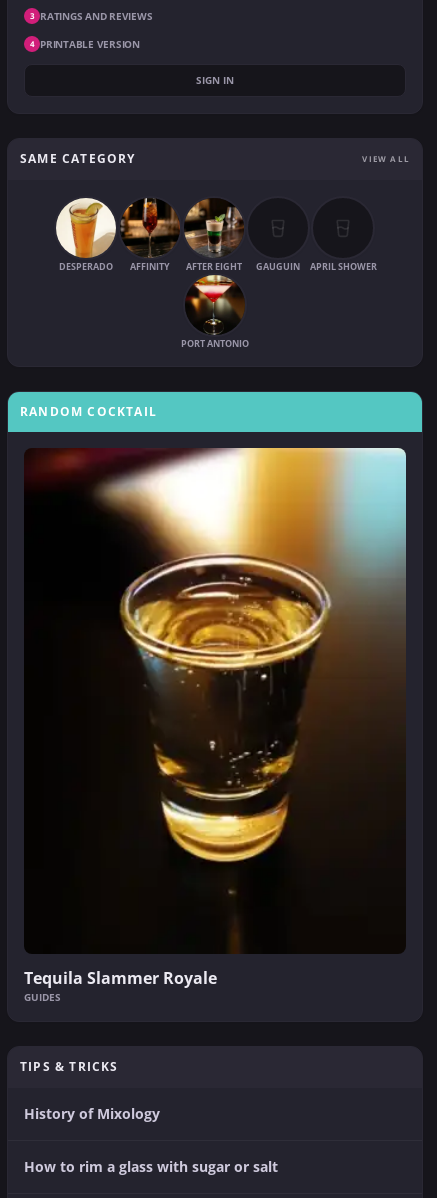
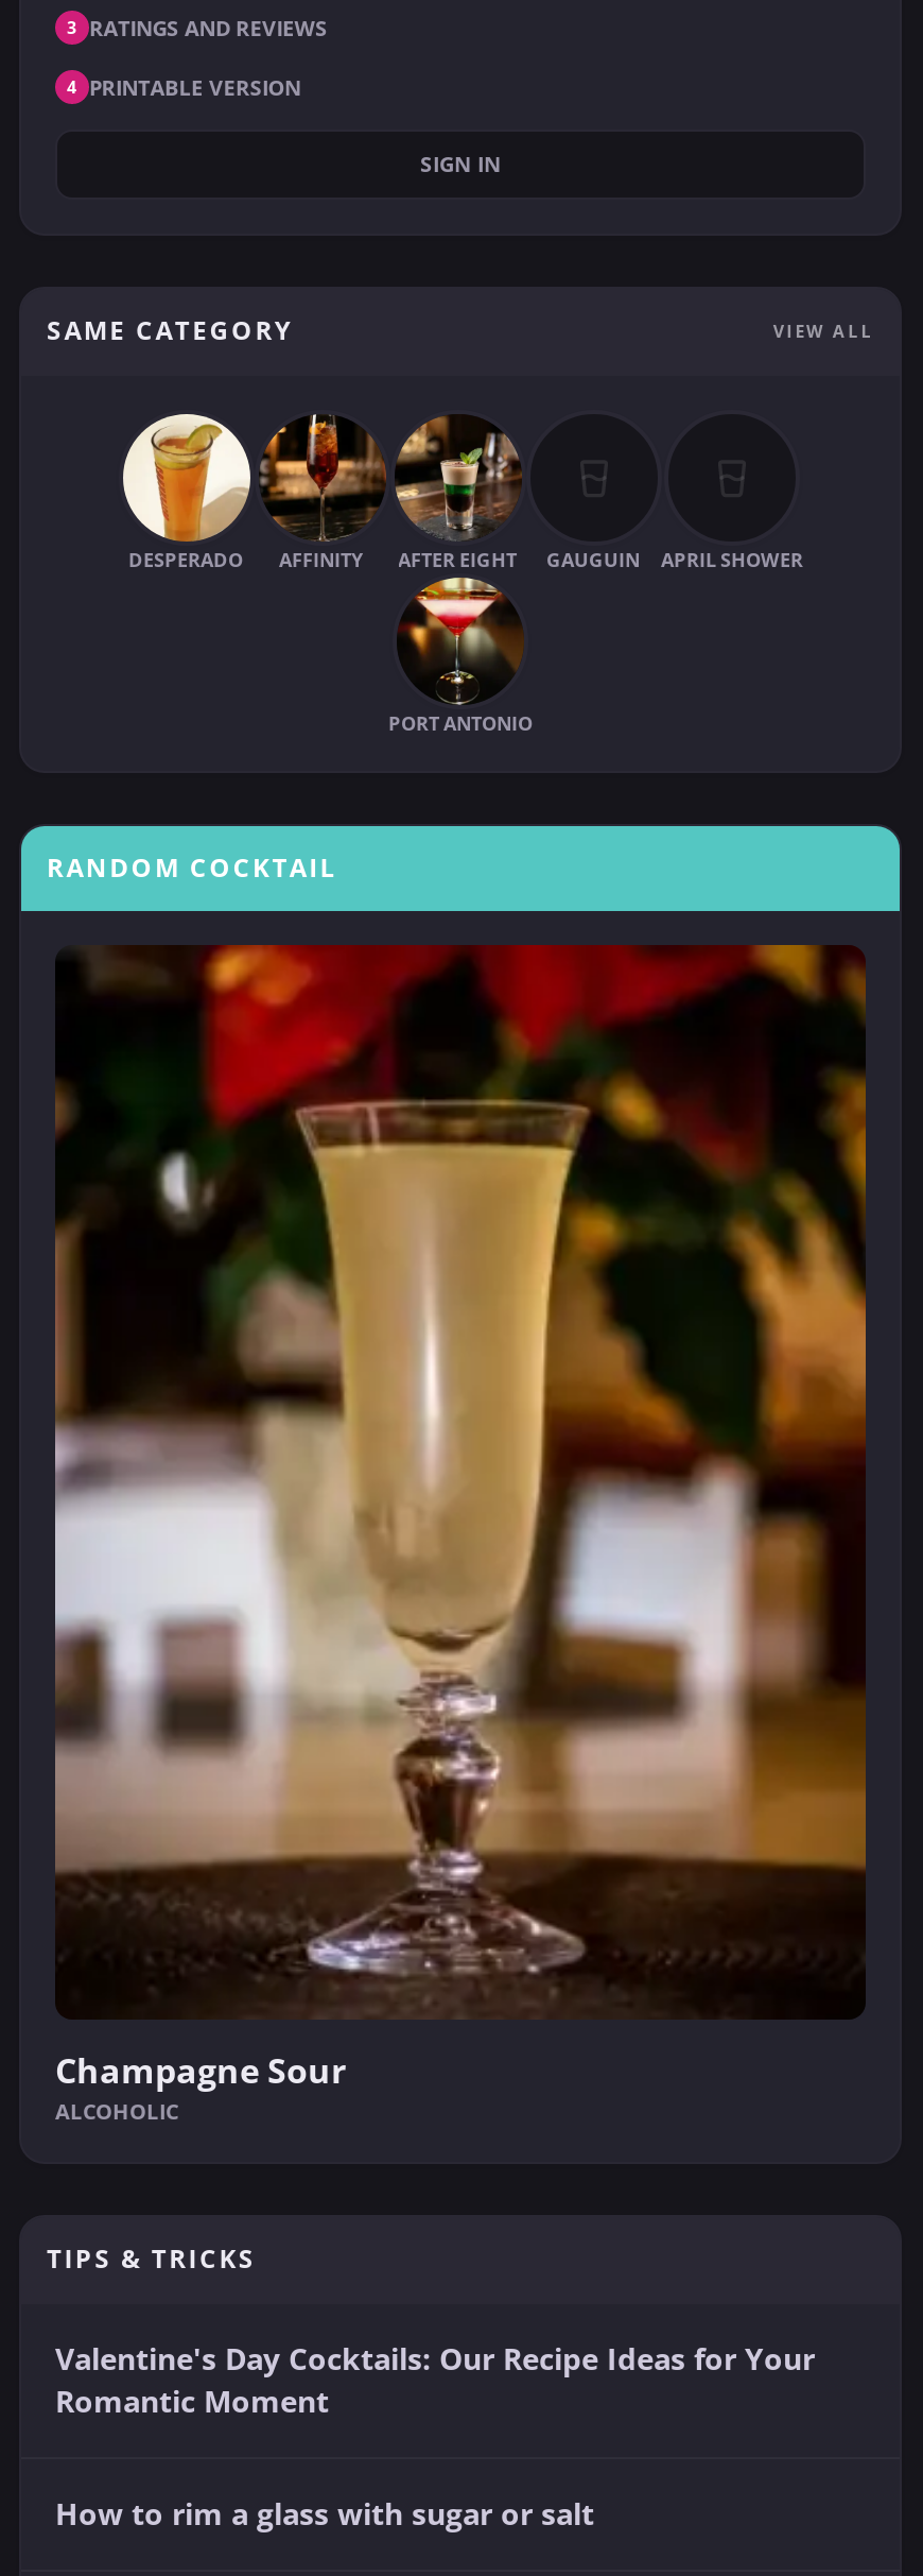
- [image]
- Tequila Slammer Royale
- GUIDES
+ [image]
+ Champagne Sour
+ ALCOHOLIC

- History of Mixology
+ Valentine's Day Cocktails: Our Recipe Ideas for Your
+ Romantic Moment
